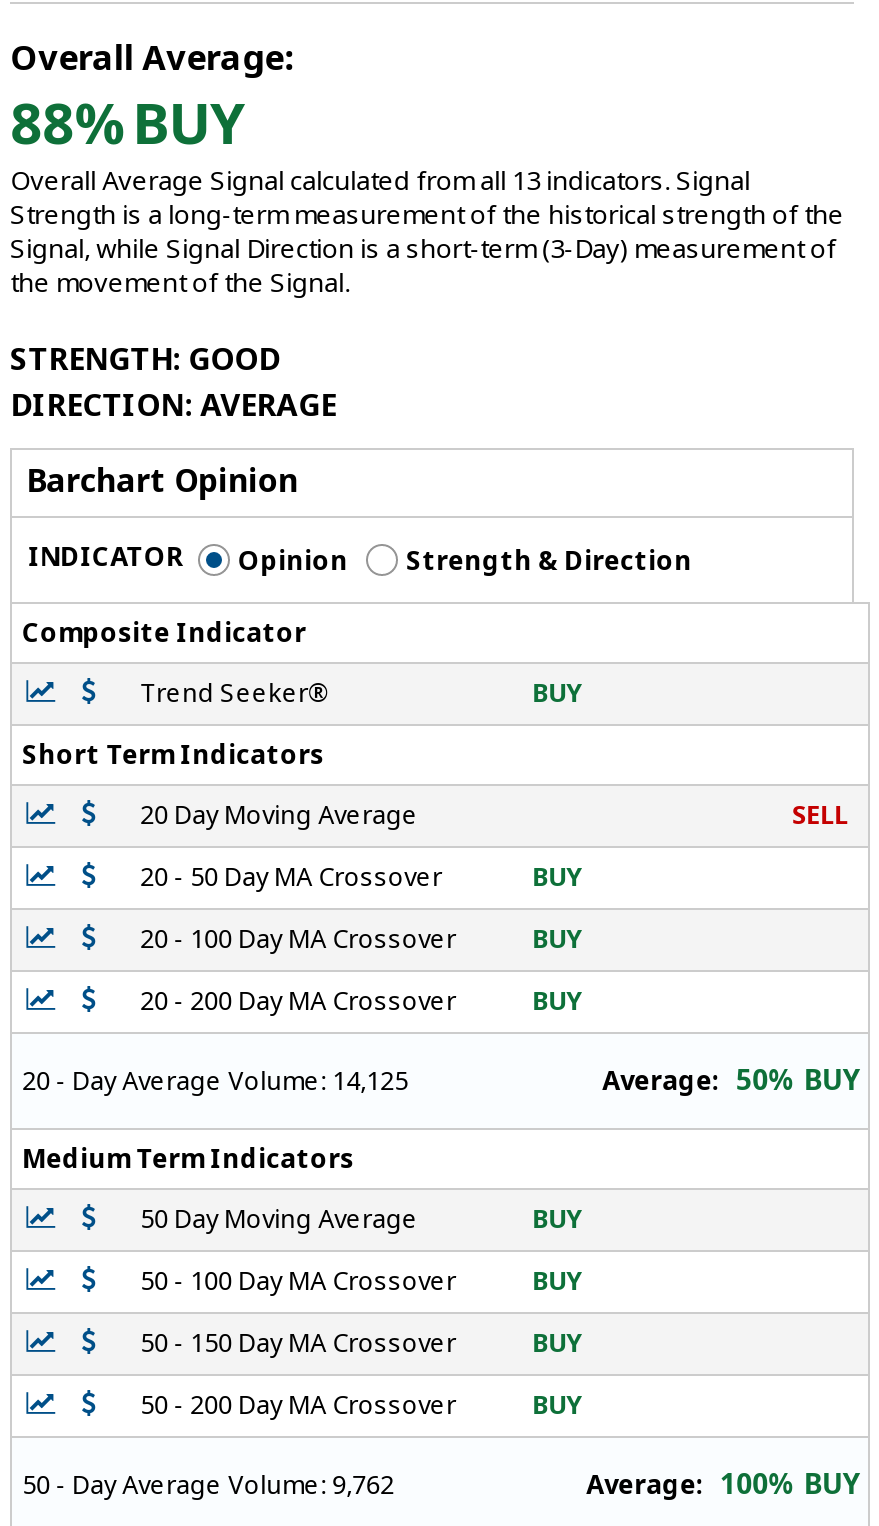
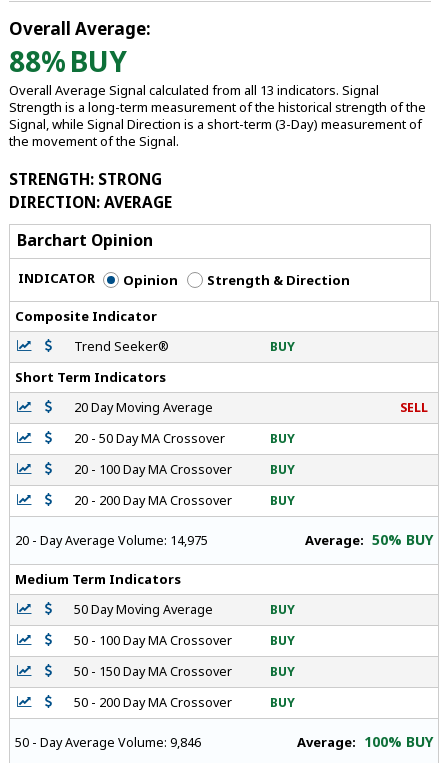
- STRENGTH: GOOD
+ STRENGTH: STRONG

- 20 - Day Average Volume: 14,125
+ 20 - Day Average Volume: 14,975

- 50 - Day Average Volume: 9,762
+ 50 - Day Average Volume: 9,846
